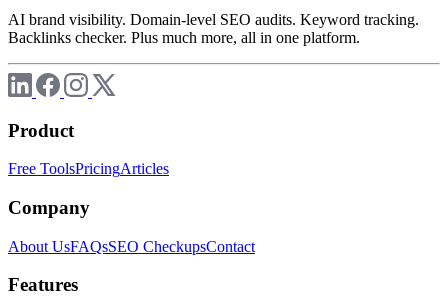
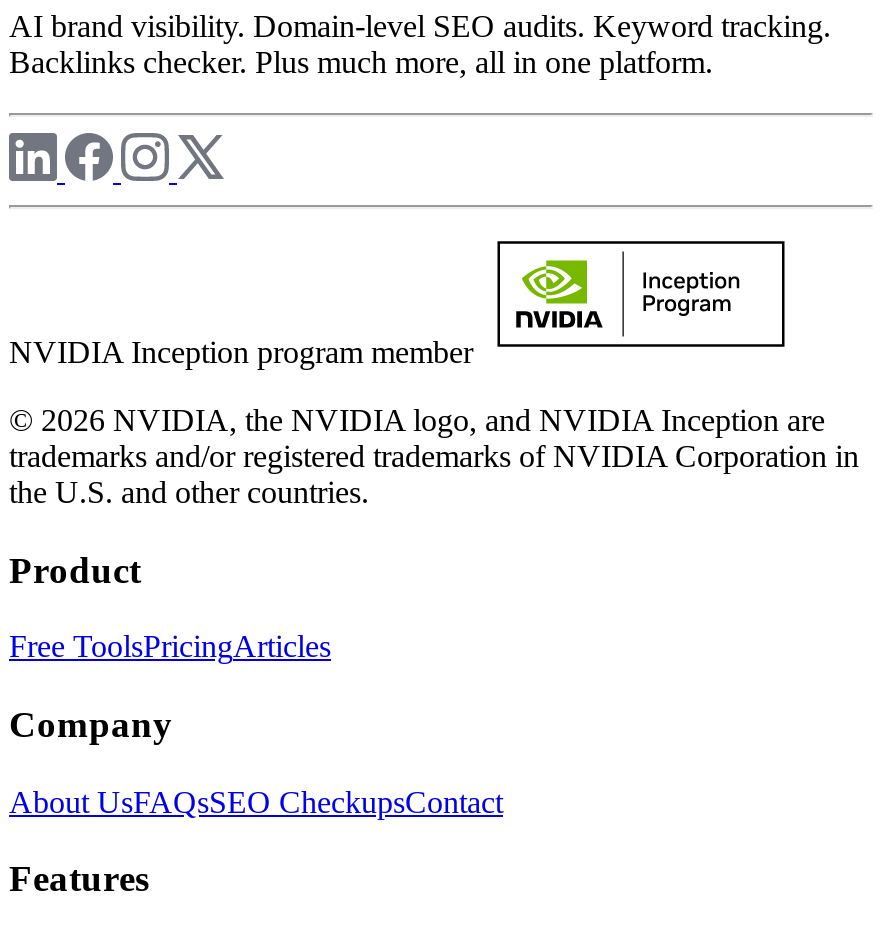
+ [image]
+ NVIDIA Inception program member
+ © 2026 NVIDIA, the NVIDIA logo, and NVIDIA Inception are
+ trademarks and/or registered trademarks of NVIDIA Corporation in
+ the U.S. and other countries.
